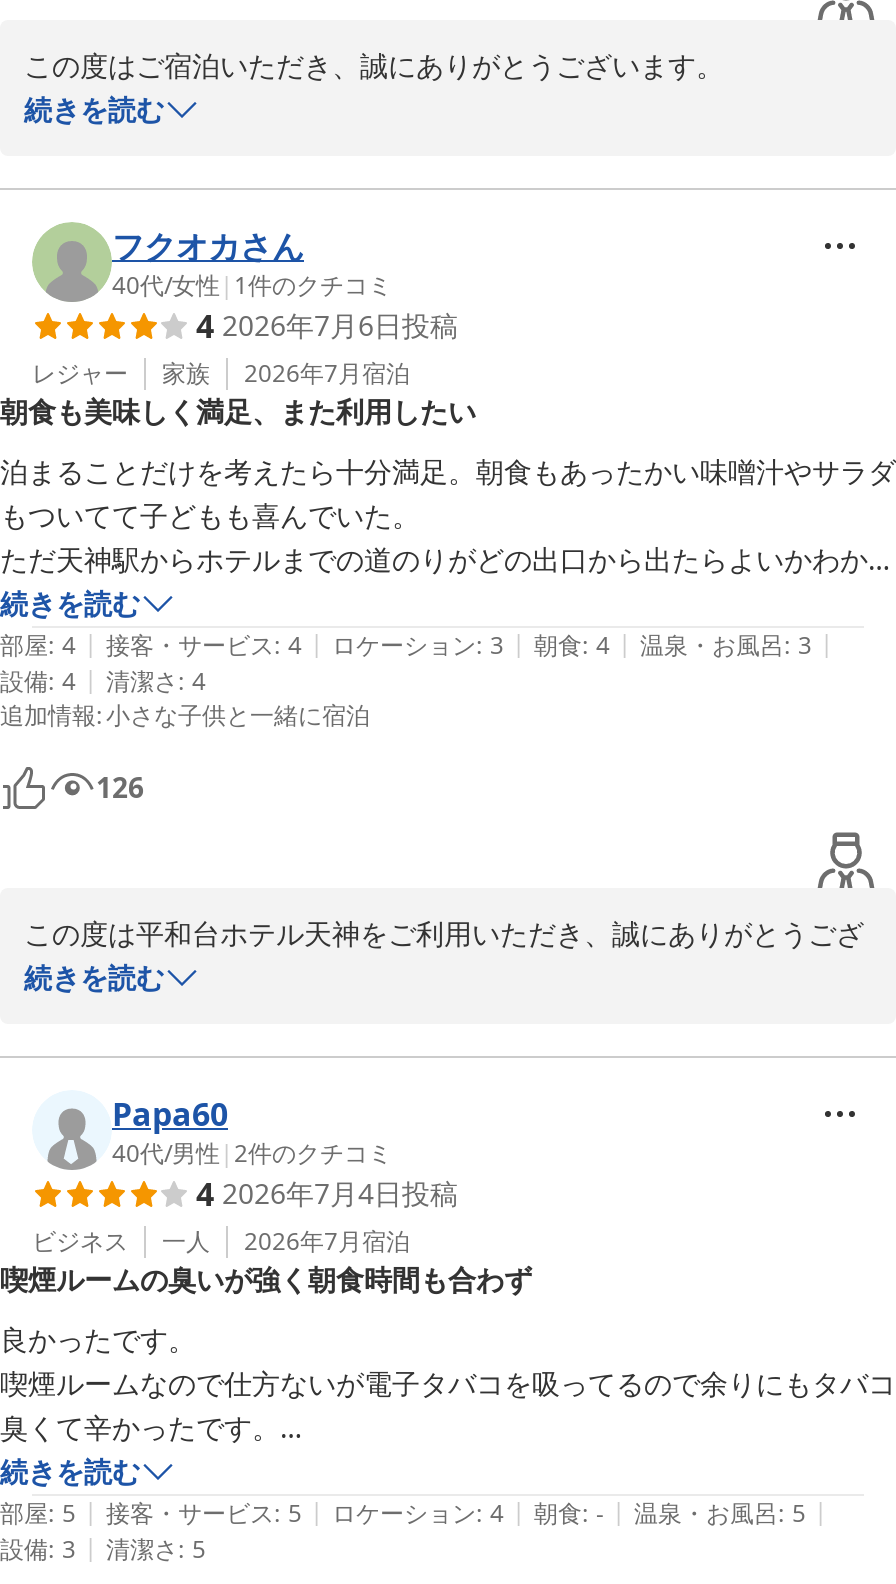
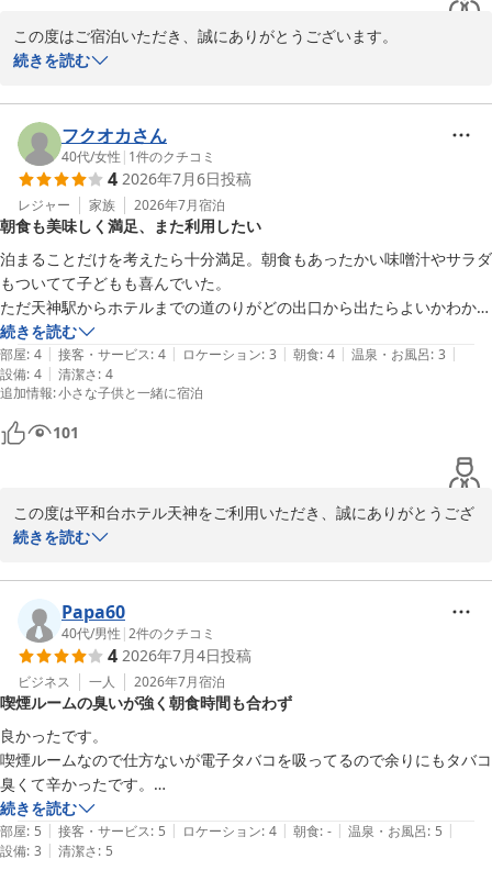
- 126
+ 101
